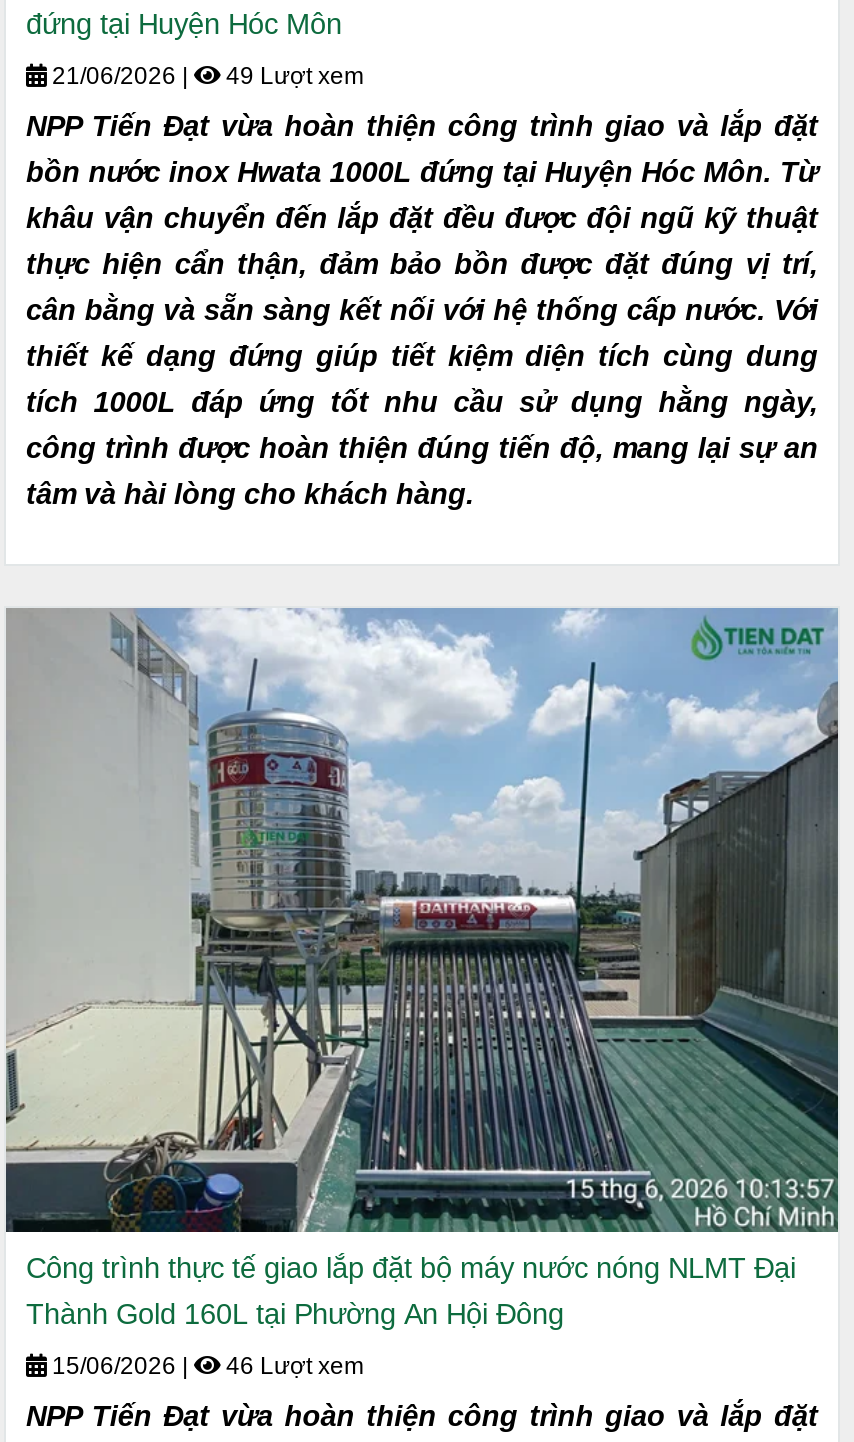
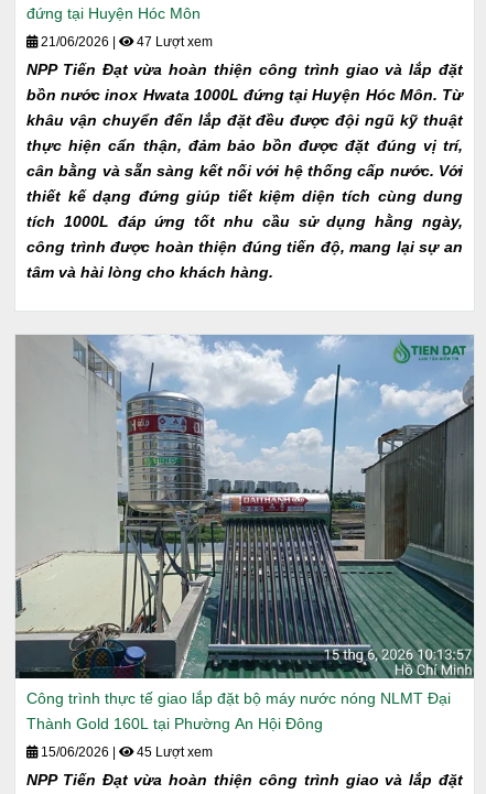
- 49 Lượt xem
+ 47 Lượt xem

- 46 Lượt xem
+ 45 Lượt xem
